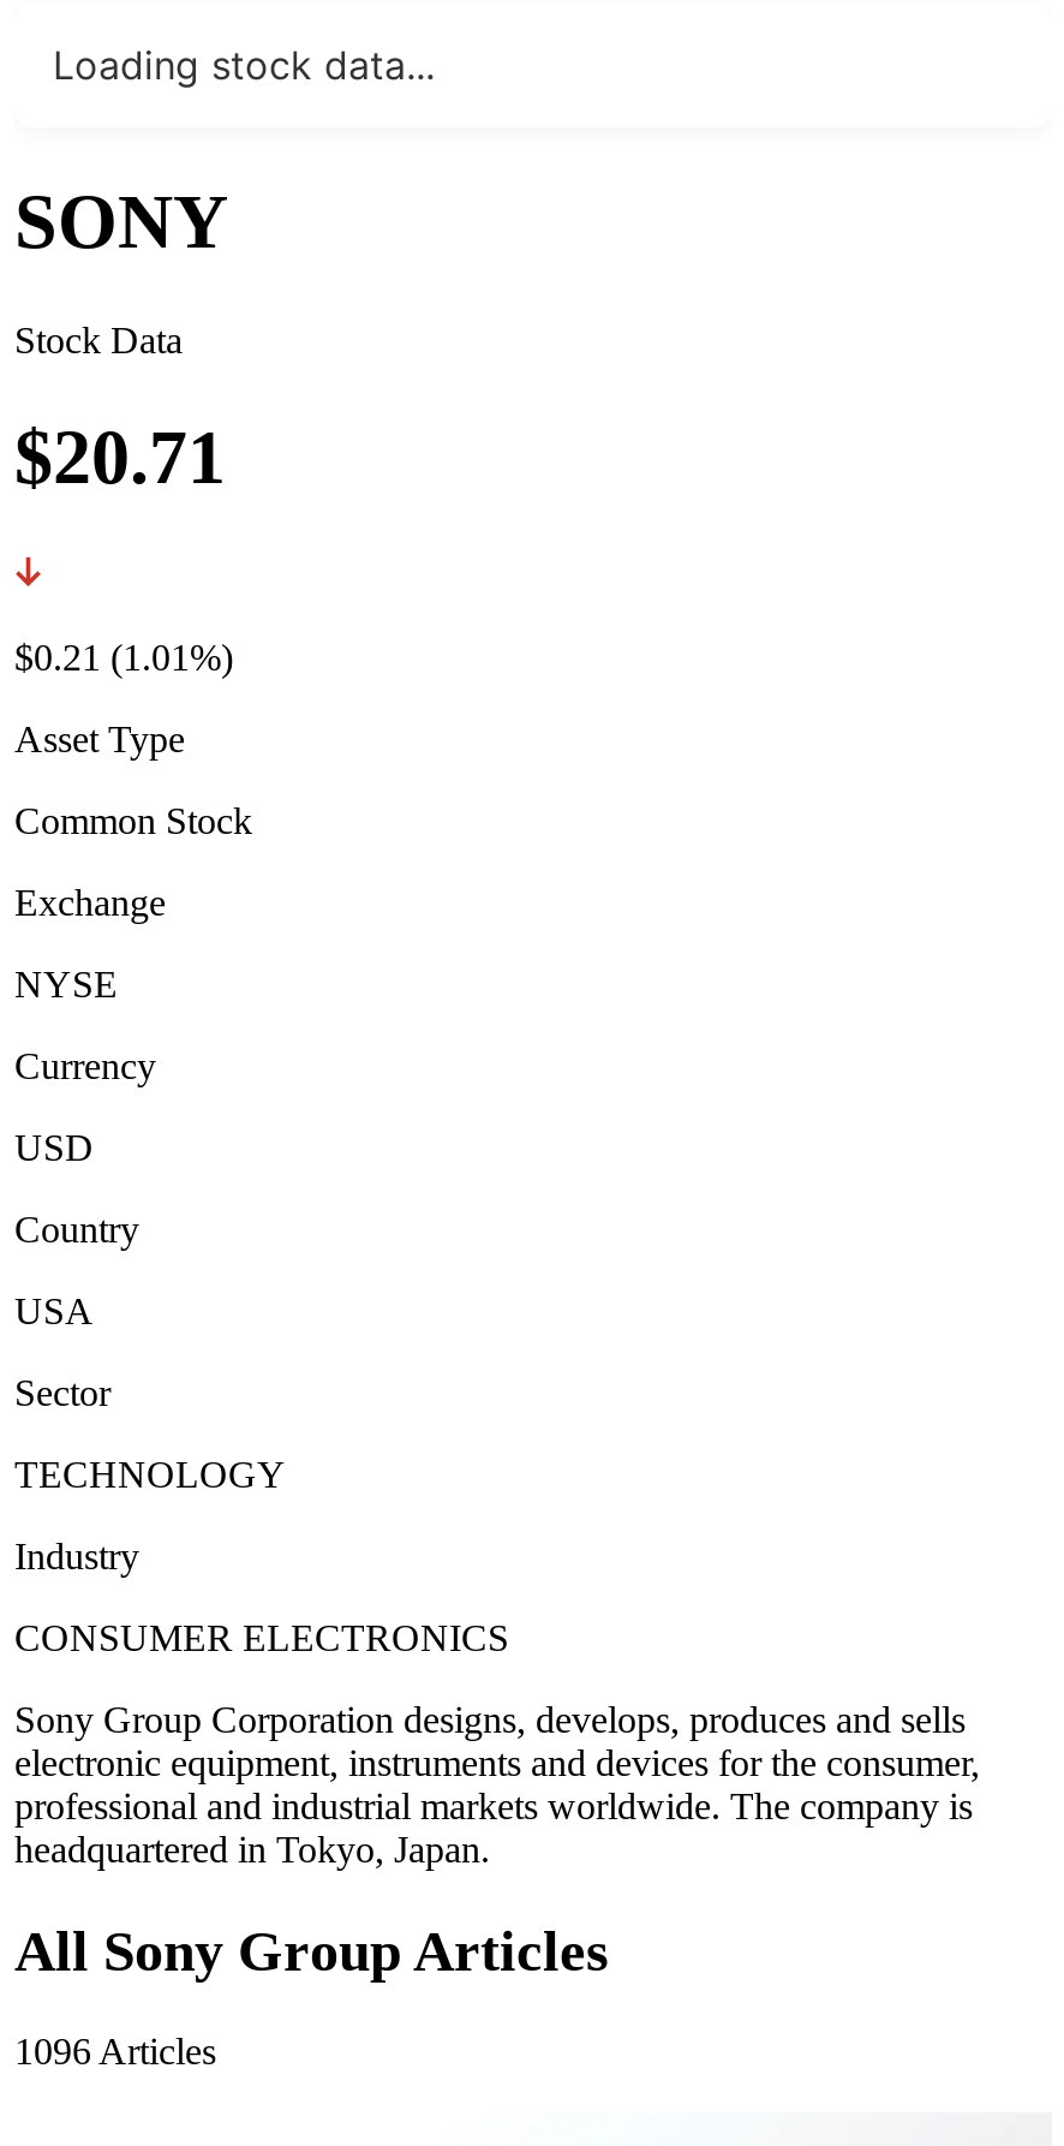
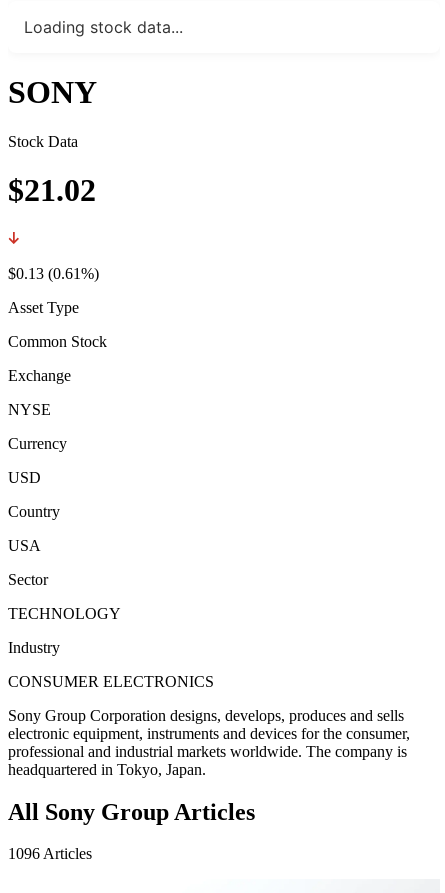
- $20.71
+ $21.02

- $0.21 (1.01%)
+ $0.13 (0.61%)
